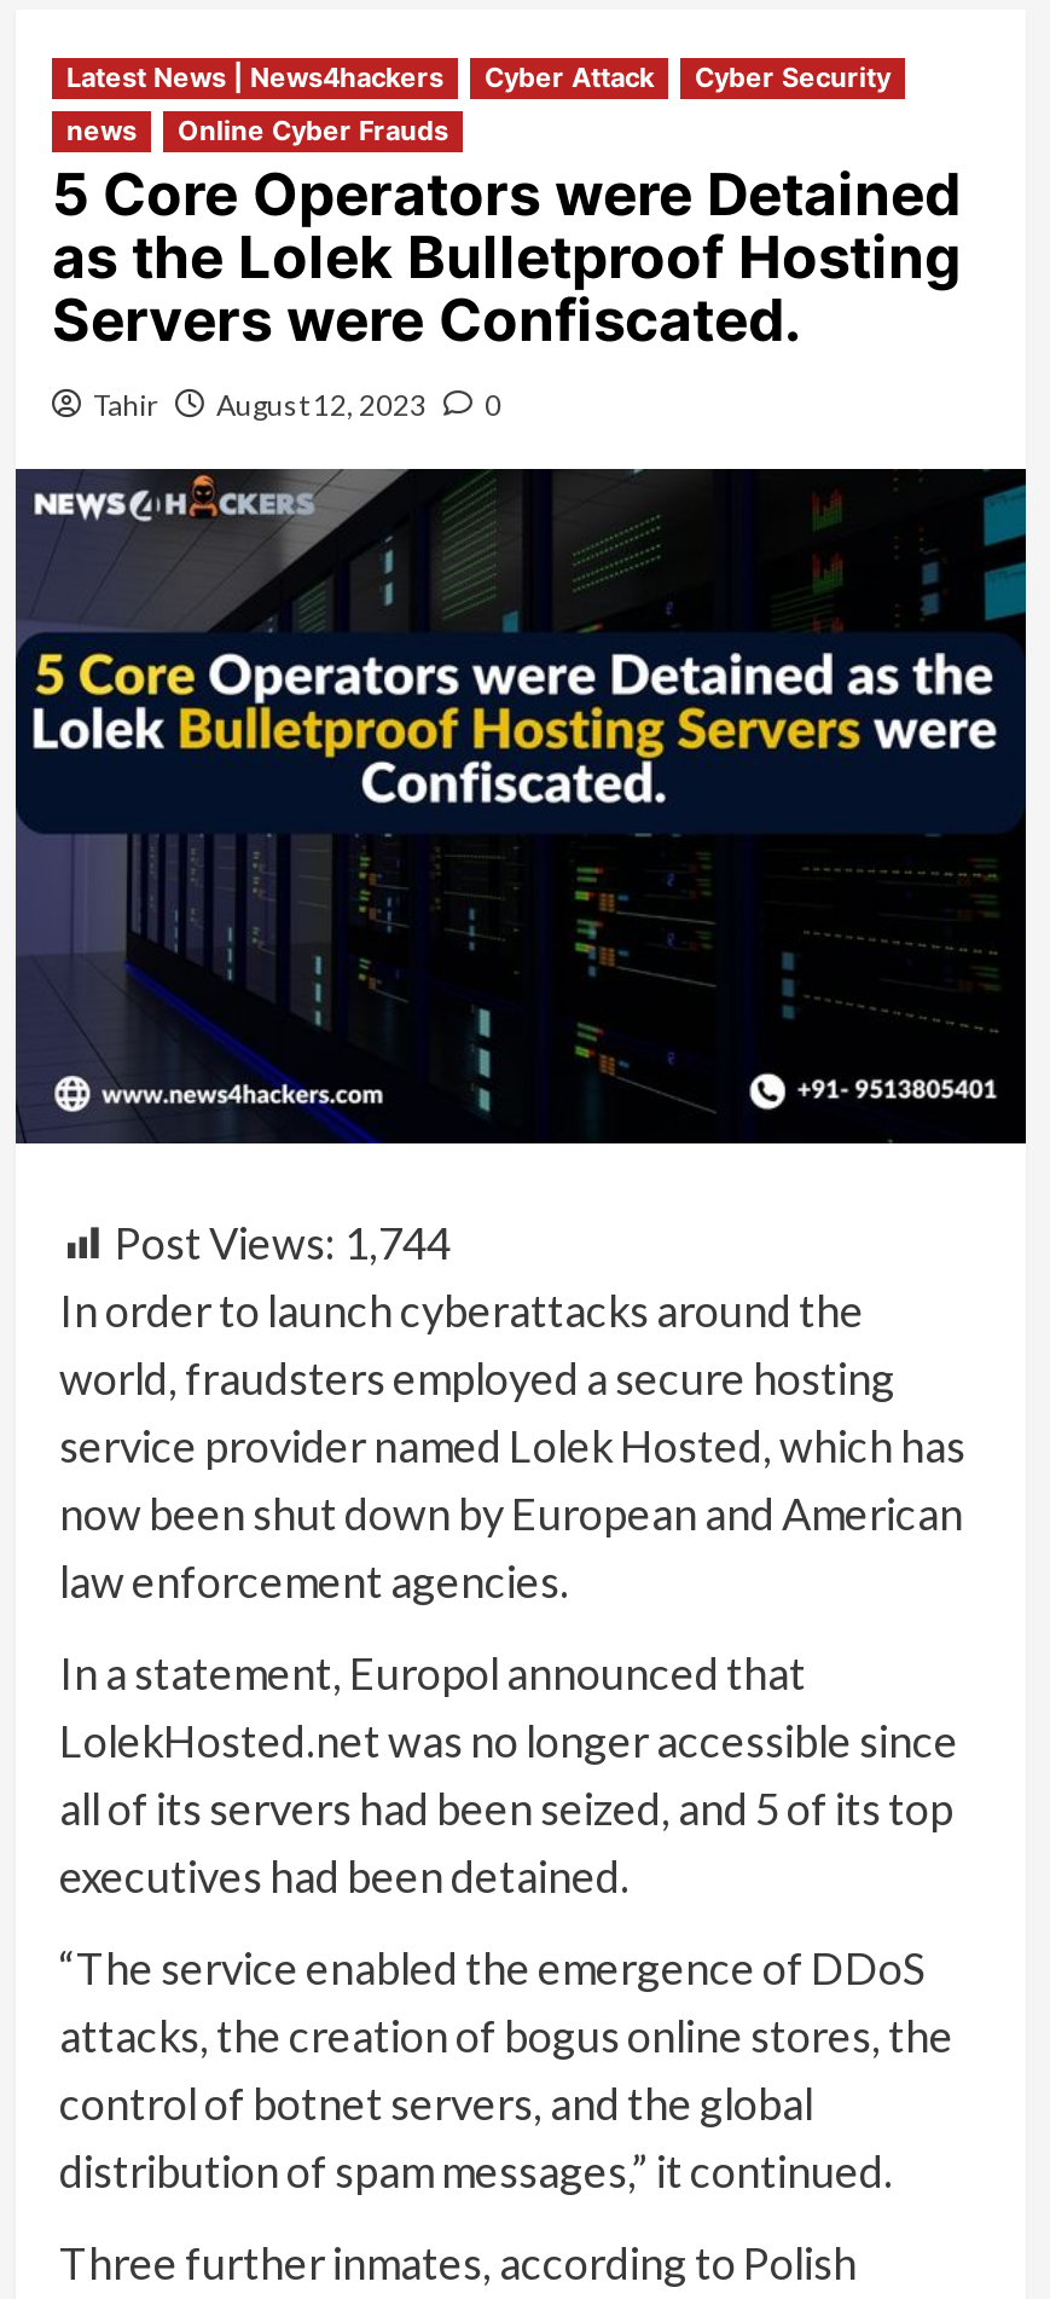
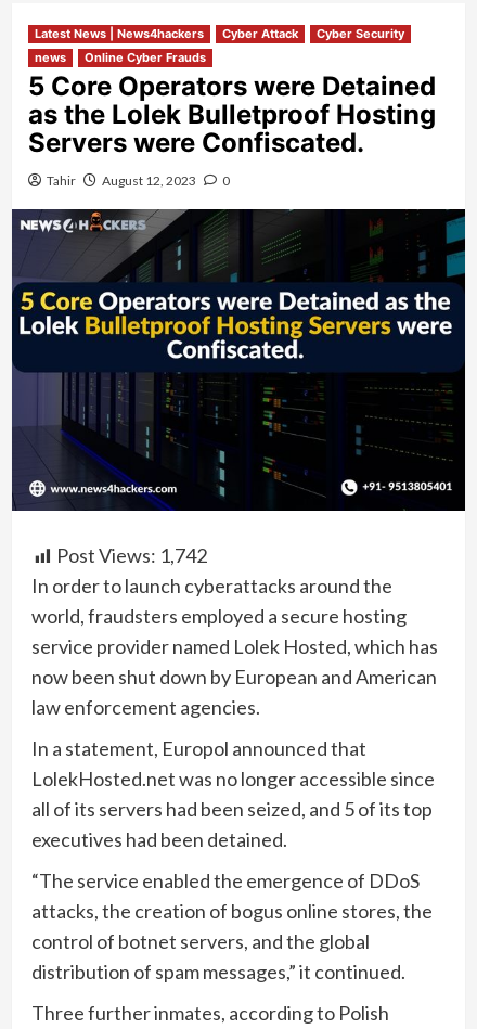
- Post Views: 1,744
+ Post Views: 1,742
